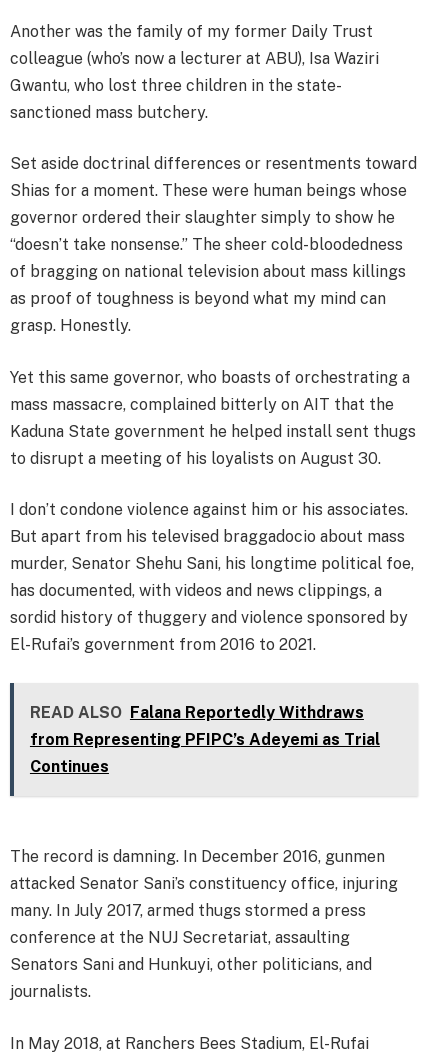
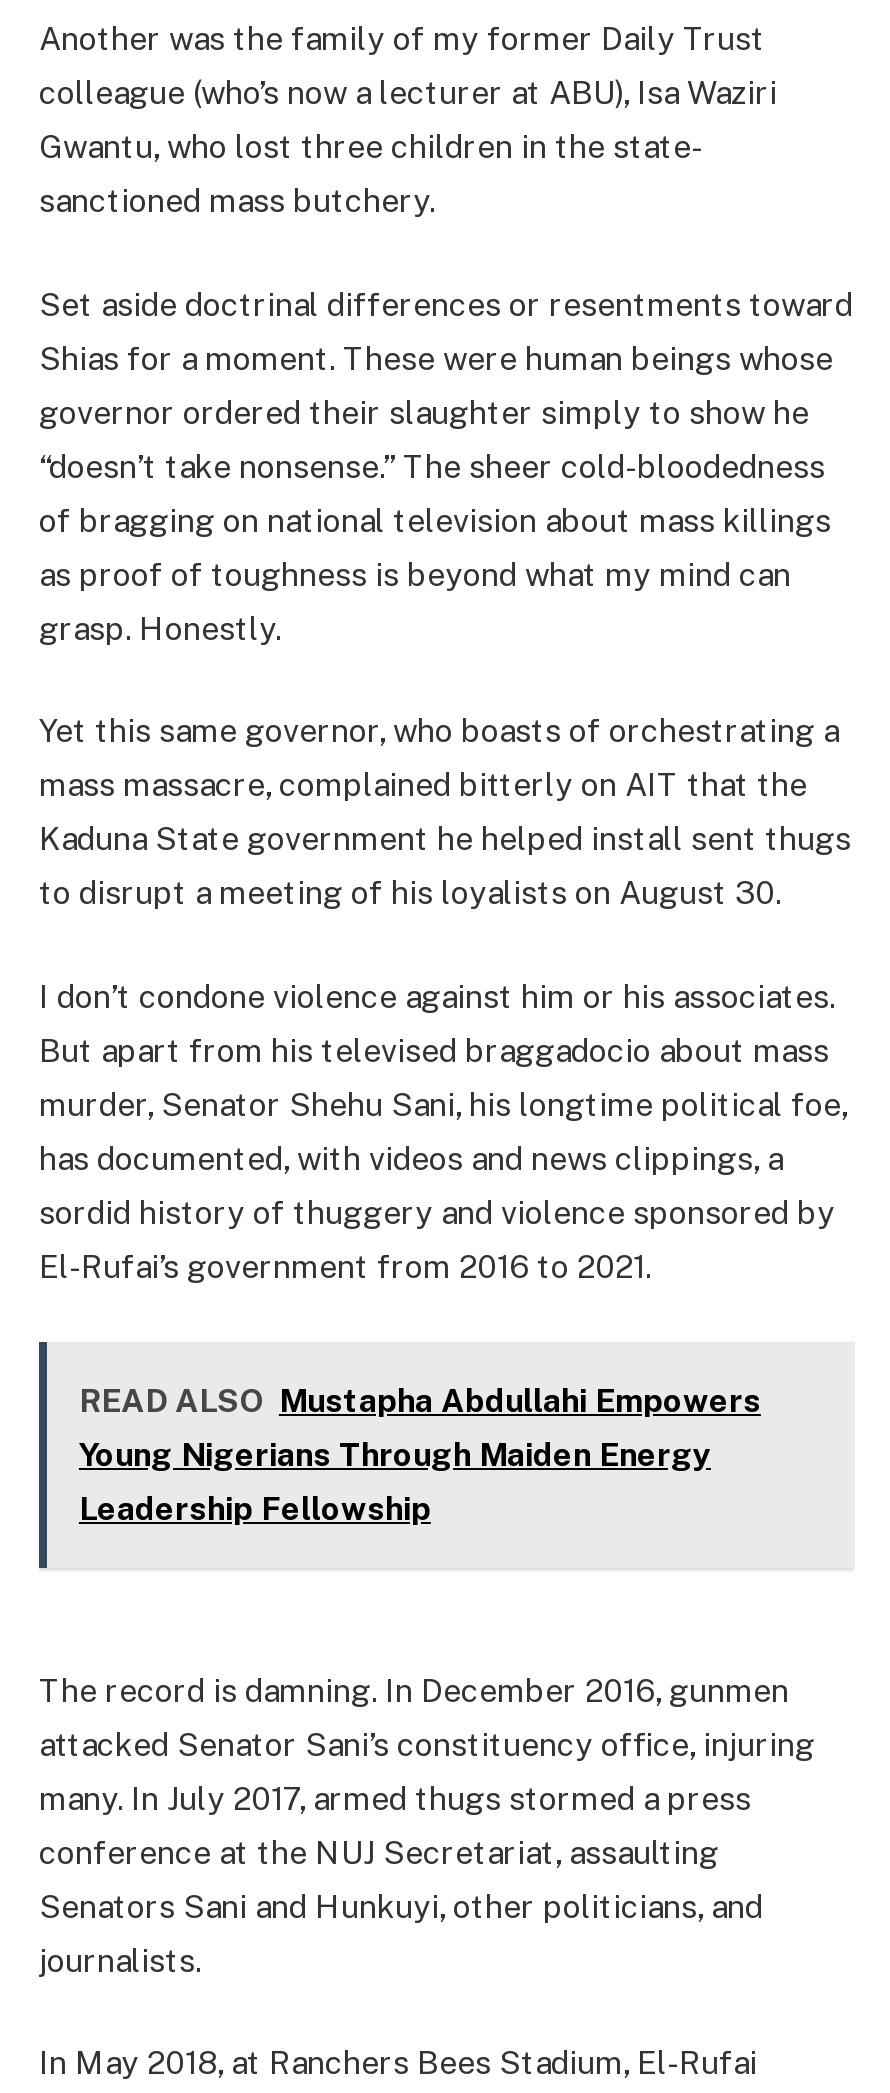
- READ ALSO Falana Reportedly Withdraws
- from Representing PFIPC’s Adeyemi as Trial
- Continues
+ READ ALSO Mustapha Abdullahi Empowers
+ Young Nigerians Through Maiden Energy
+ Leadership Fellowship
